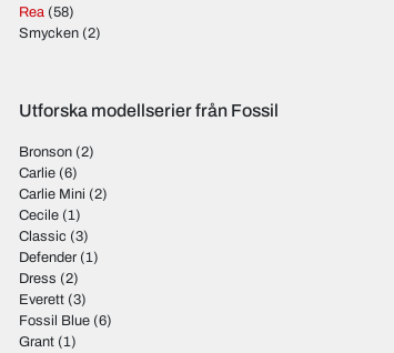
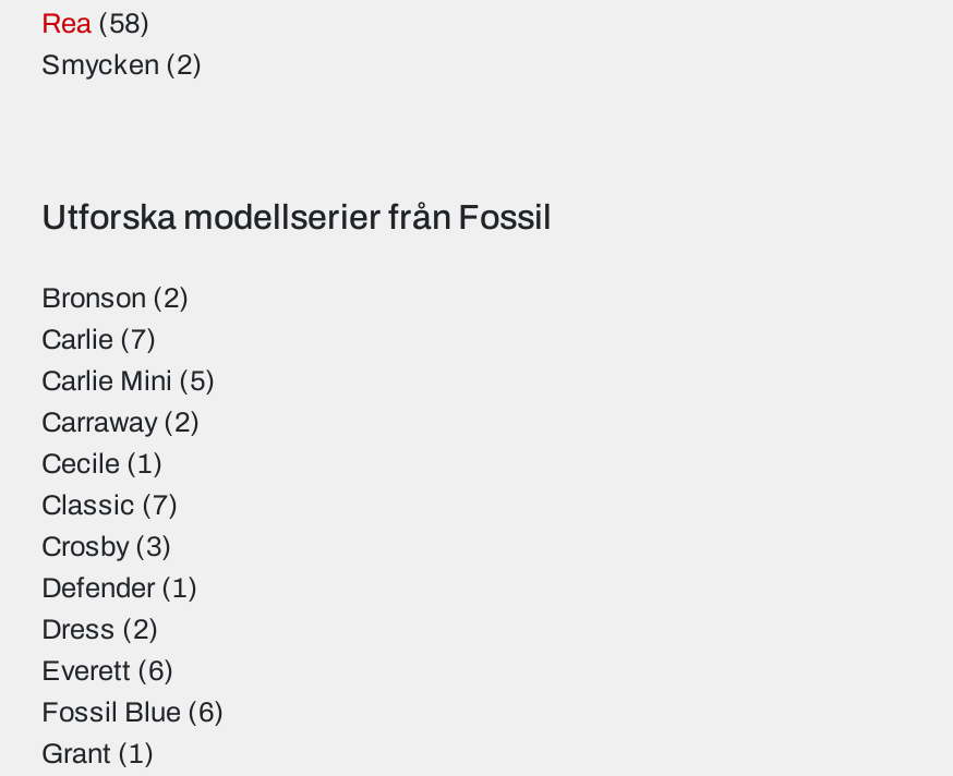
- Carlie (6)
- Carlie Mini (2)
+ Carlie (7)
+ Carlie Mini (5)
+ Carraway (2)

- Classic (3)
+ Classic (7)
+ Crosby (3)

- Everett (3)
+ Everett (6)
